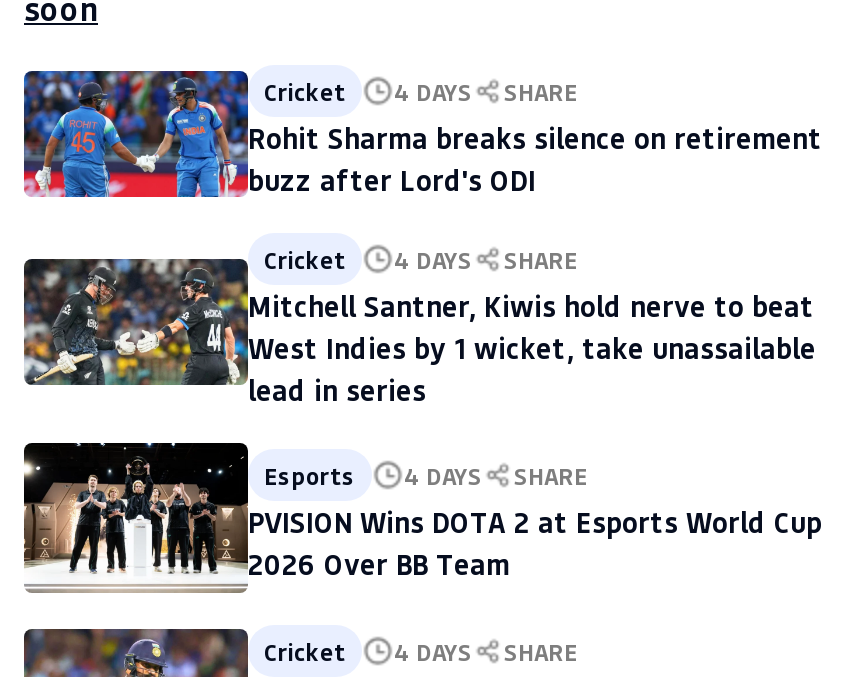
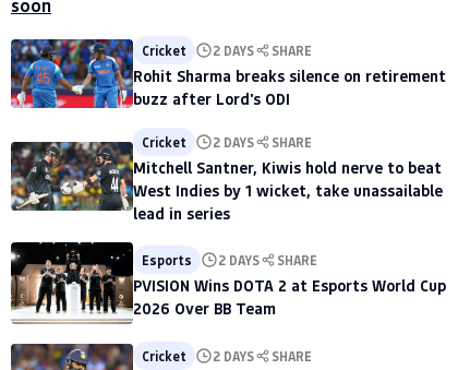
- Cricket 4 DAYS SHARE
+ Cricket 2 DAYS SHARE

- Cricket 4 DAYS SHARE
+ Cricket 2 DAYS SHARE

- Esports 4 DAYS SHARE
+ Esports 2 DAYS SHARE

- Cricket 4 DAYS SHARE
+ Cricket 2 DAYS SHARE
